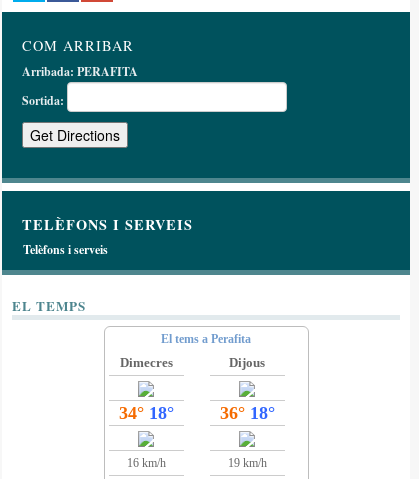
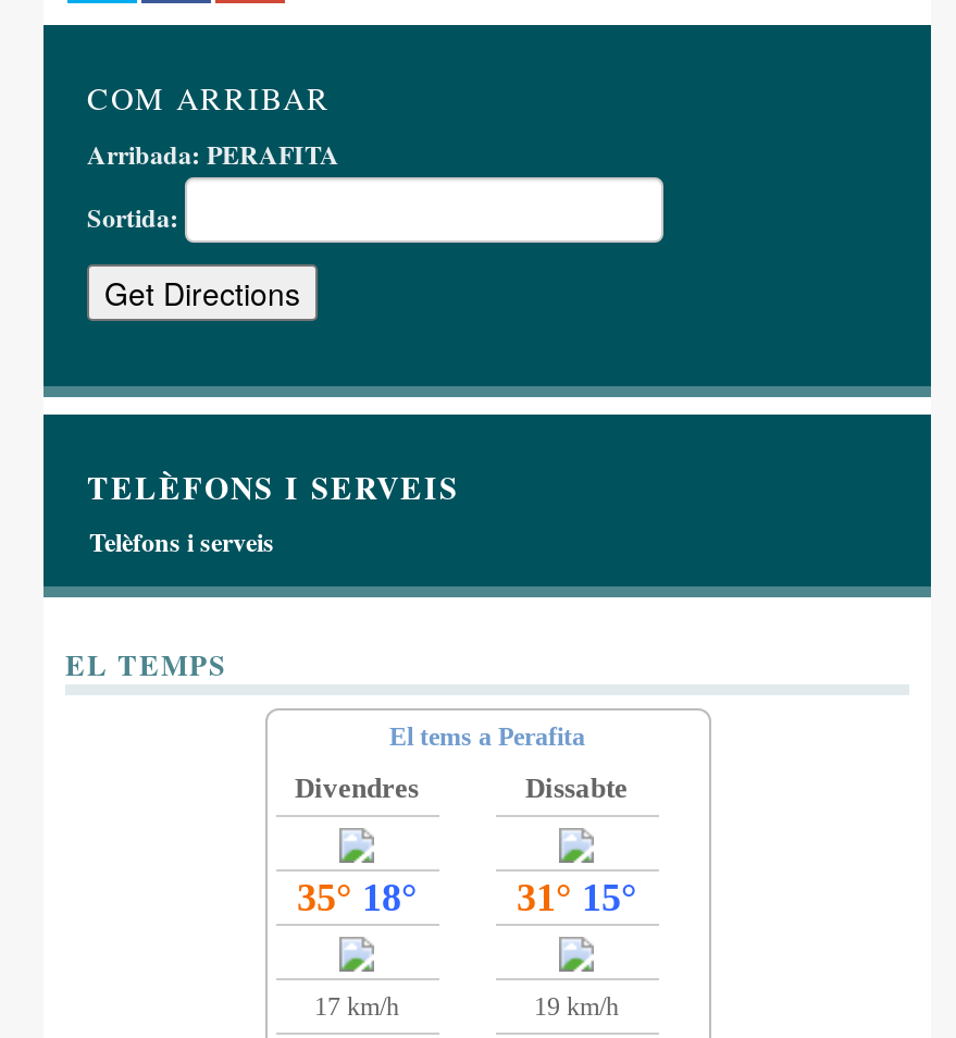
- Dimecres
+ Divendres

- Dijous
+ Dissabte

- 34° 18°
+ 35° 18°

- 36° 18°
+ 31° 15°

- 16 km/h
+ 17 km/h
